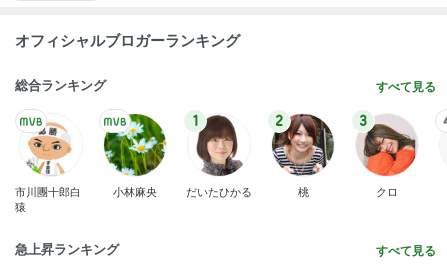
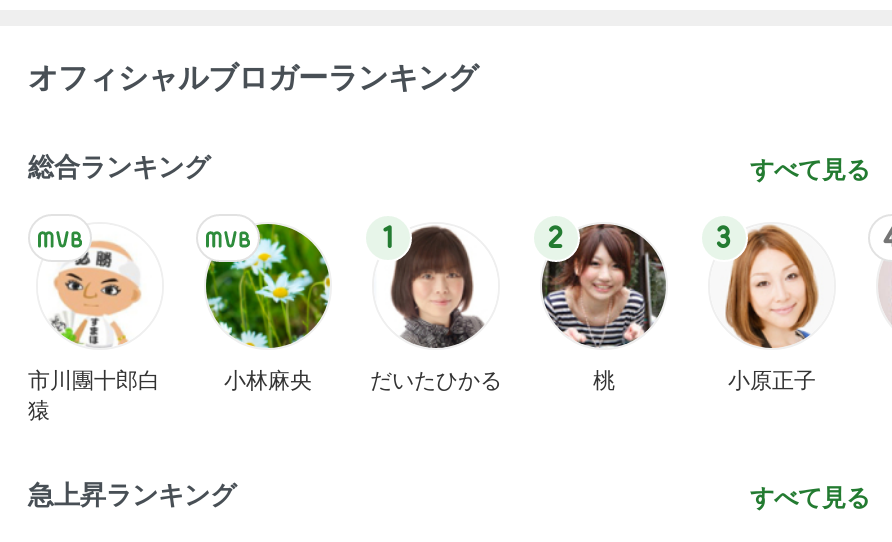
- [image]
- クロ
+ [image]
+ 小原正子
